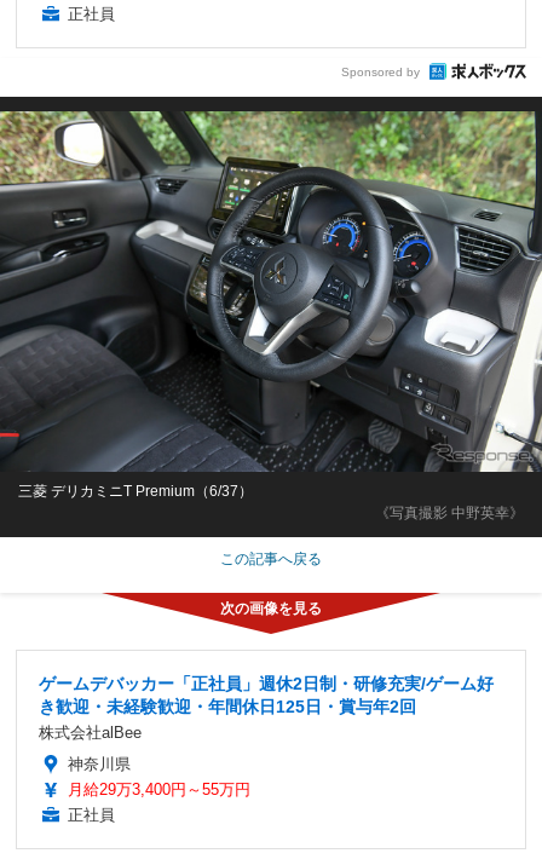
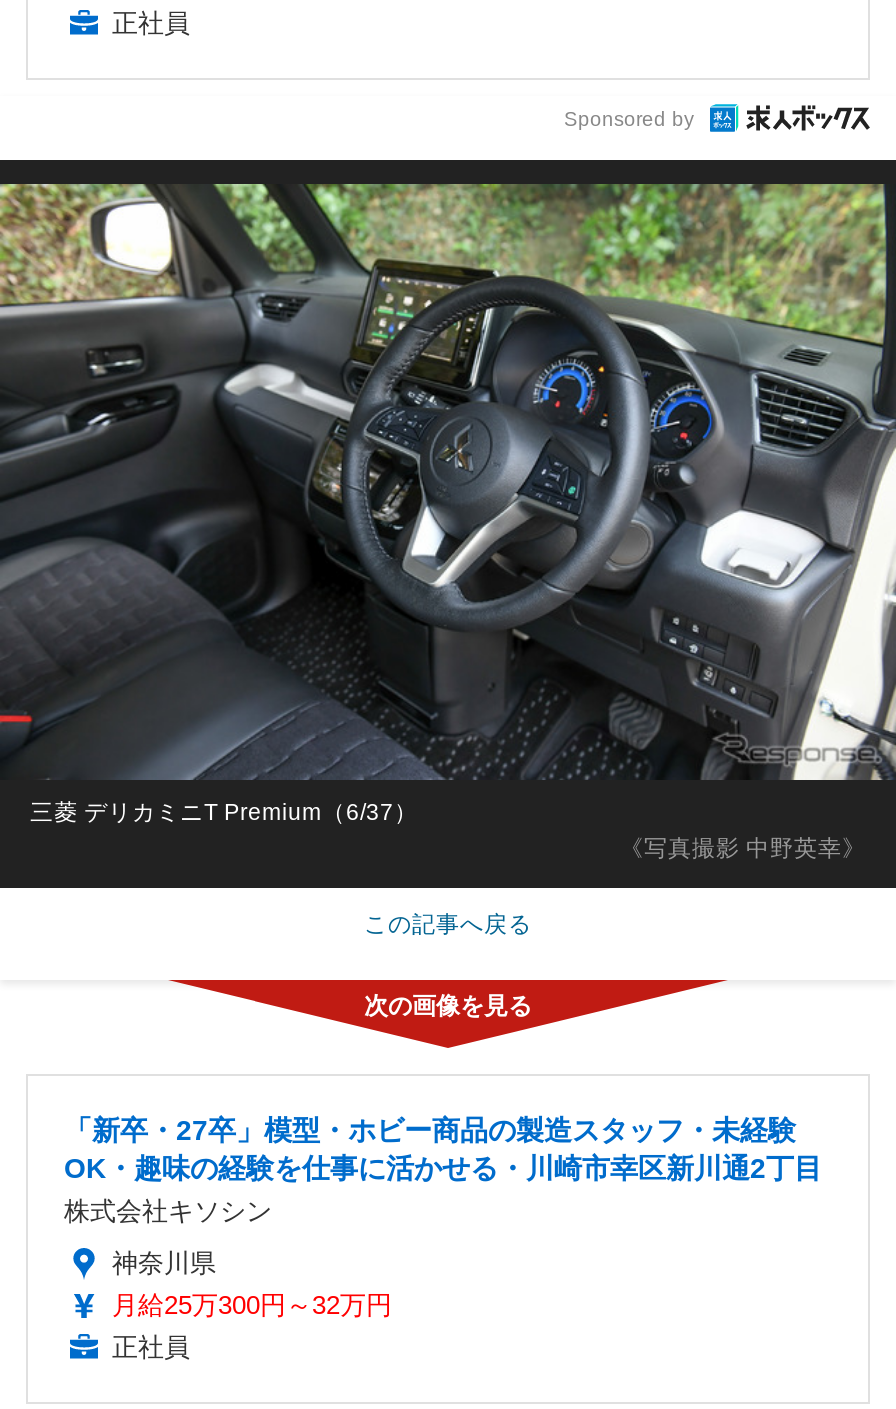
- ゲームデバッカー「正社員」週休2日制・研修充実/ゲーム好
- き歓迎・未経験歓迎・年間休日125日・賞与年2回
- 株式会社alBee
+ 「新卒・27卒」模型・ホビー商品の製造スタッフ・未経験
+ OK・趣味の経験を仕事に活かせる・川崎市幸区新川通2丁目
+ 株式会社キソシン

- 月給29万3,400円～55万円
+ 月給25万300円～32万円
